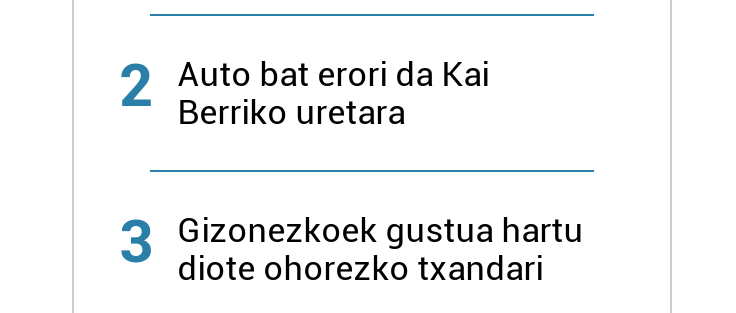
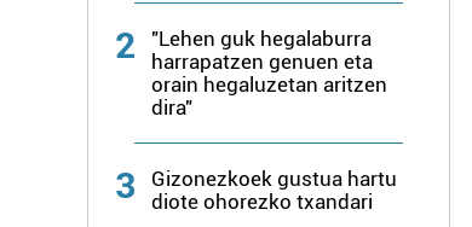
- Auto bat erori da Kai
- Berriko uretara
+ "Lehen guk hegalaburra
+ harrapatzen genuen eta
+ orain hegaluzetan aritzen
+ dira"
